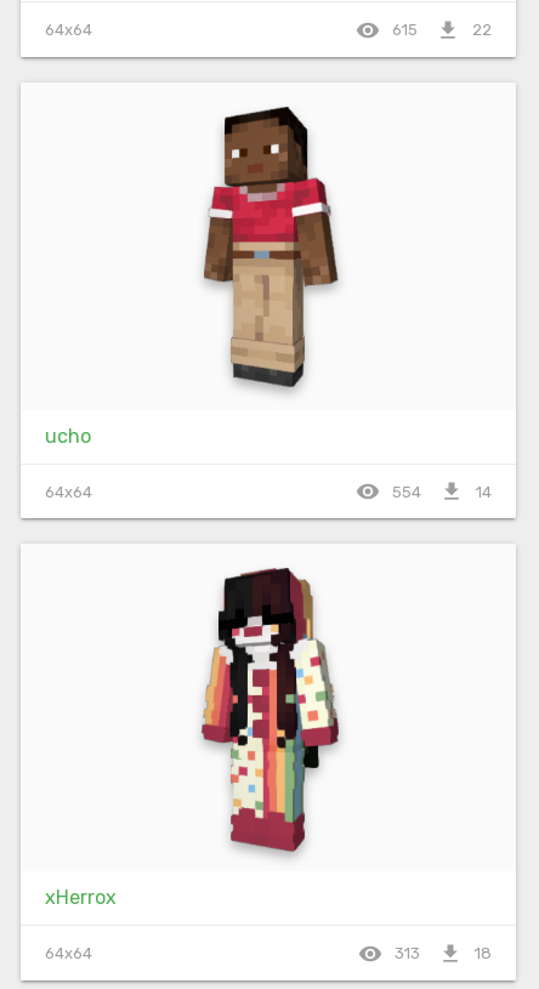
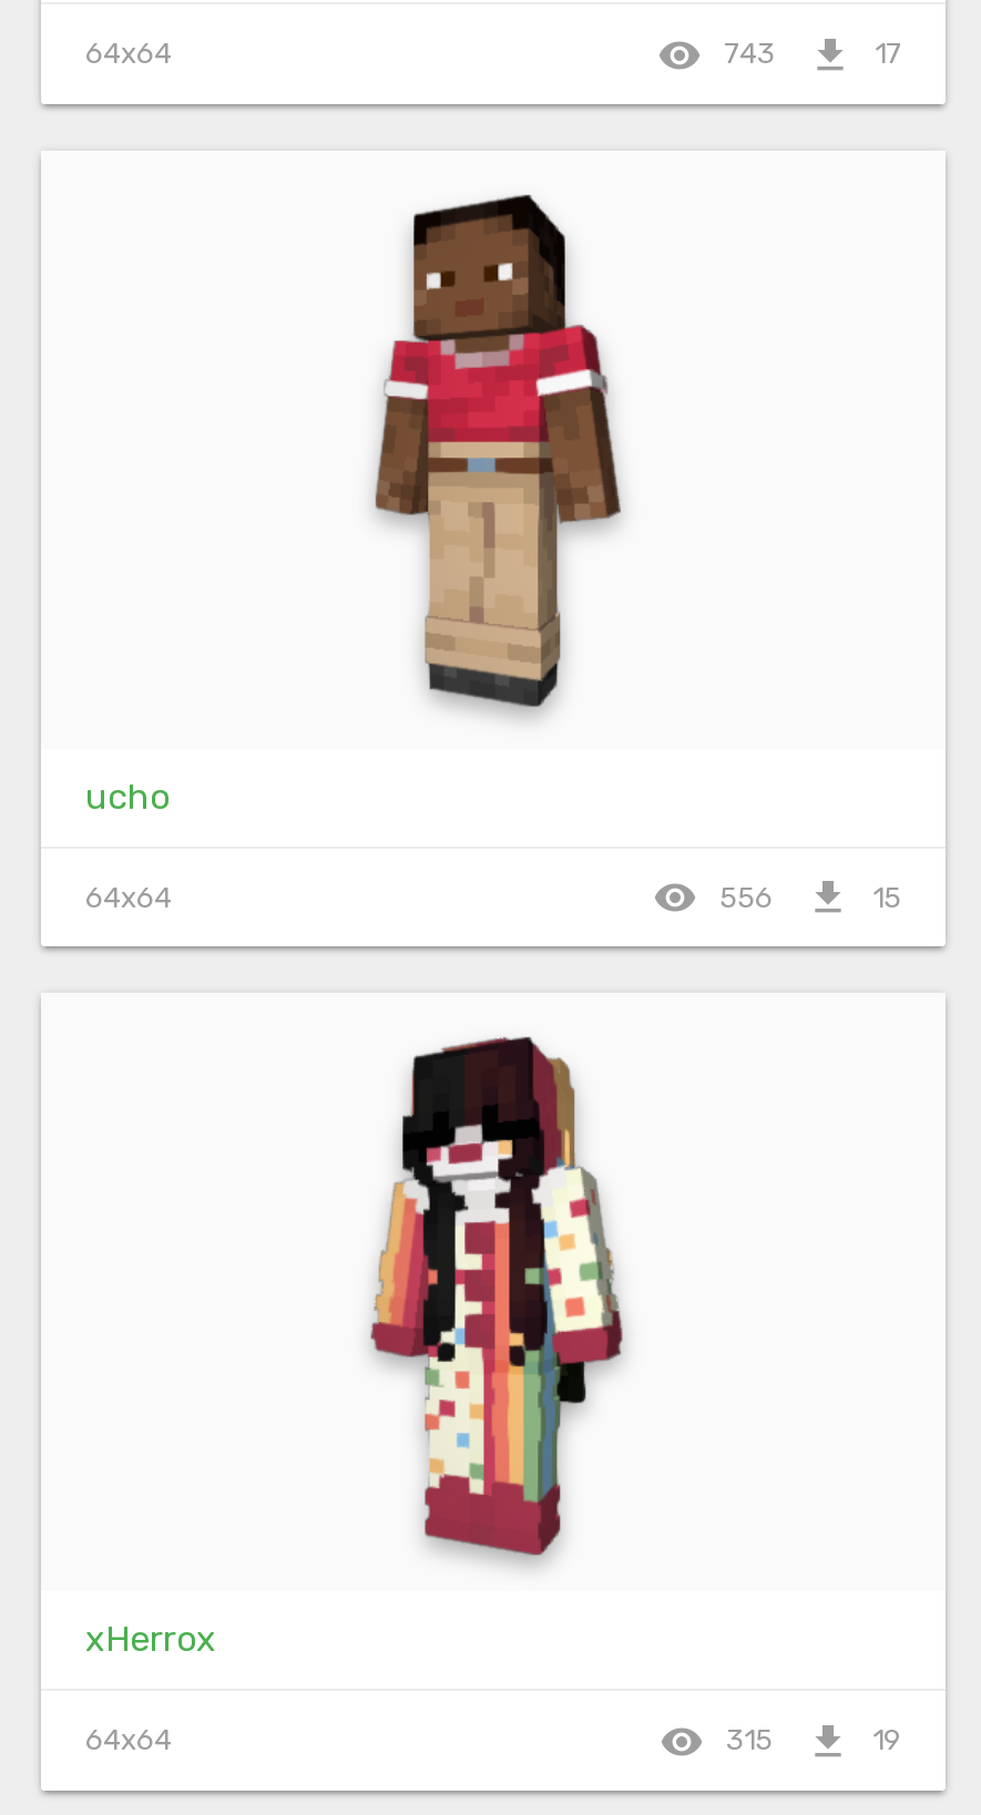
- 615
+ 743

- 22
+ 17

- 554
+ 556

- 14
+ 15

- 313
+ 315

- 18
+ 19
